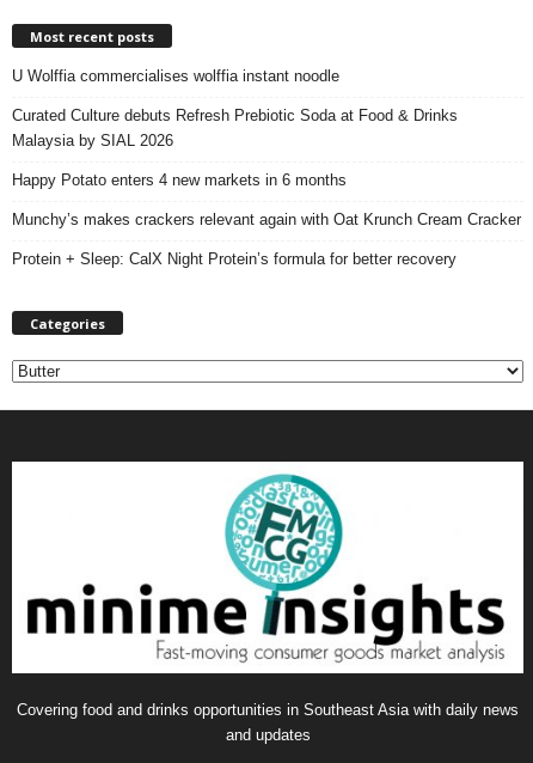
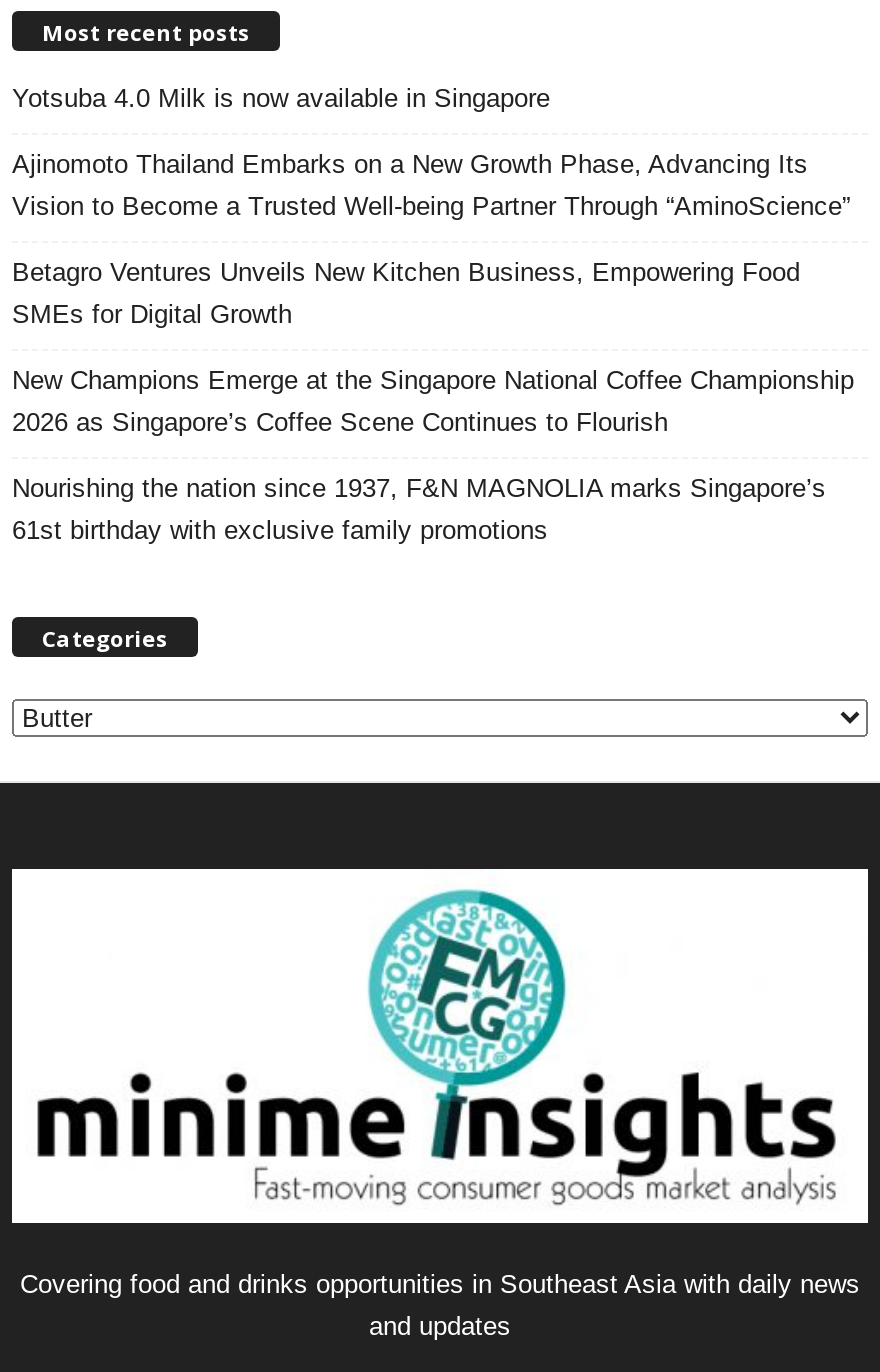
- U Wolffia commercialises wolffia instant noodle
+ Yotsuba 4.0 Milk is now available in Singapore

- Curated Culture debuts Refresh Prebiotic Soda at Food & Drinks
- Malaysia by SIAL 2026
+ Ajinomoto Thailand Embarks on a New Growth Phase, Advancing Its
+ Vision to Become a Trusted Well-being Partner Through “AminoScience”

- Happy Potato enters 4 new markets in 6 months
+ Betagro Ventures Unveils New Kitchen Business, Empowering Food
+ SMEs for Digital Growth

- Munchy’s makes crackers relevant again with Oat Krunch Cream Cracker
+ New Champions Emerge at the Singapore National Coffee Championship
+ 2026 as Singapore’s Coffee Scene Continues to Flourish

- Protein + Sleep: CalX Night Protein’s formula for better recovery
+ Nourishing the nation since 1937, F&N MAGNOLIA marks Singapore’s
+ 61st birthday with exclusive family promotions
